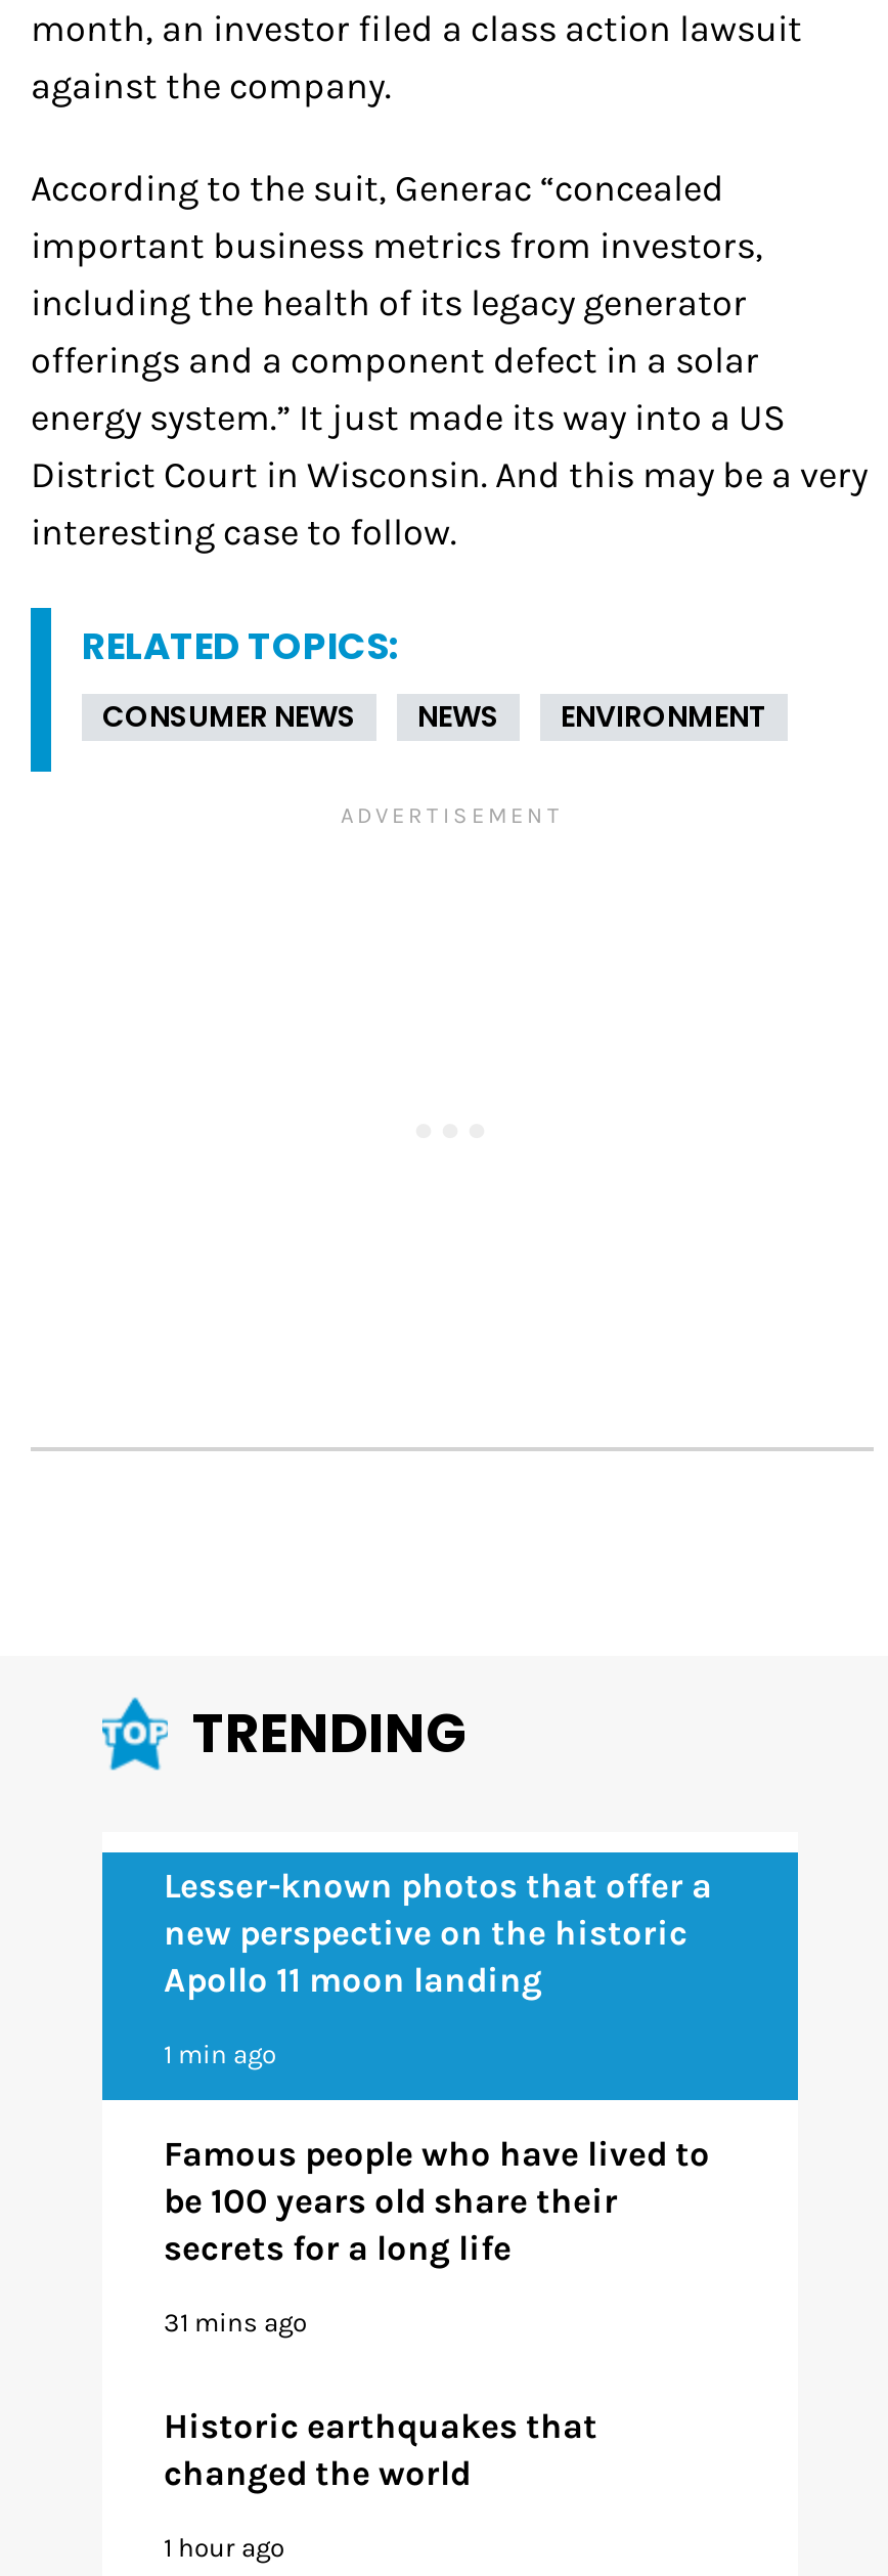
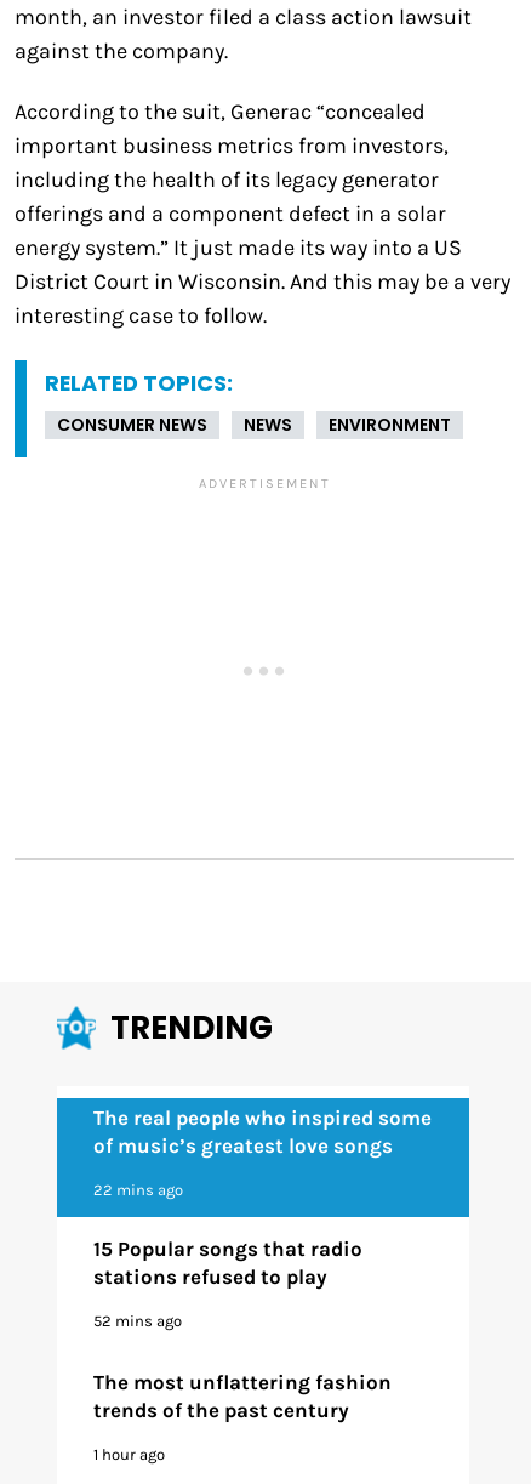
- Lesser-known photos that offer a
- new perspective on the historic
- Apollo 11 moon landing
+ The real people who inspired some
+ of music’s greatest love songs

- 1 min ago
+ 22 mins ago

- Famous people who have lived to
- be 100 years old share their
- secrets for a long life
+ 15 Popular songs that radio
+ stations refused to play

- 31 mins ago
+ 52 mins ago

- Historic earthquakes that
- changed the world
+ The most unflattering fashion
+ trends of the past century
